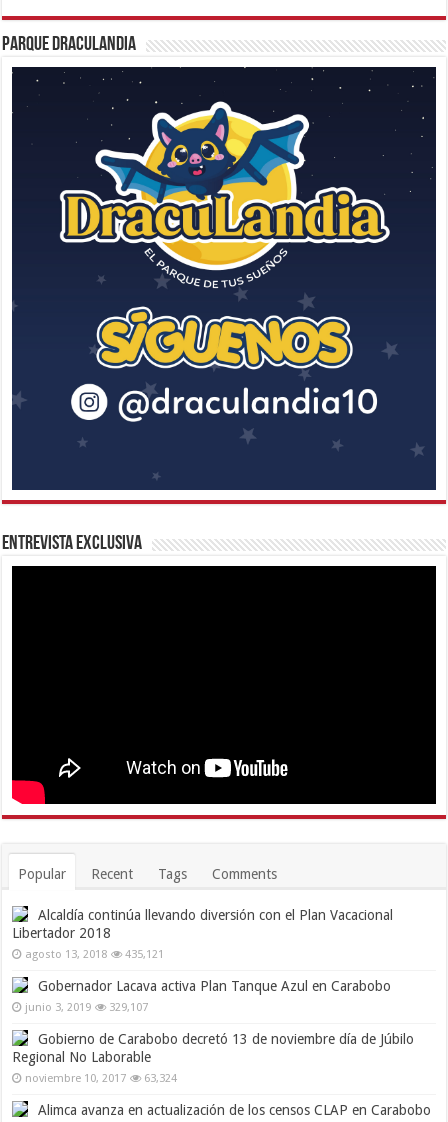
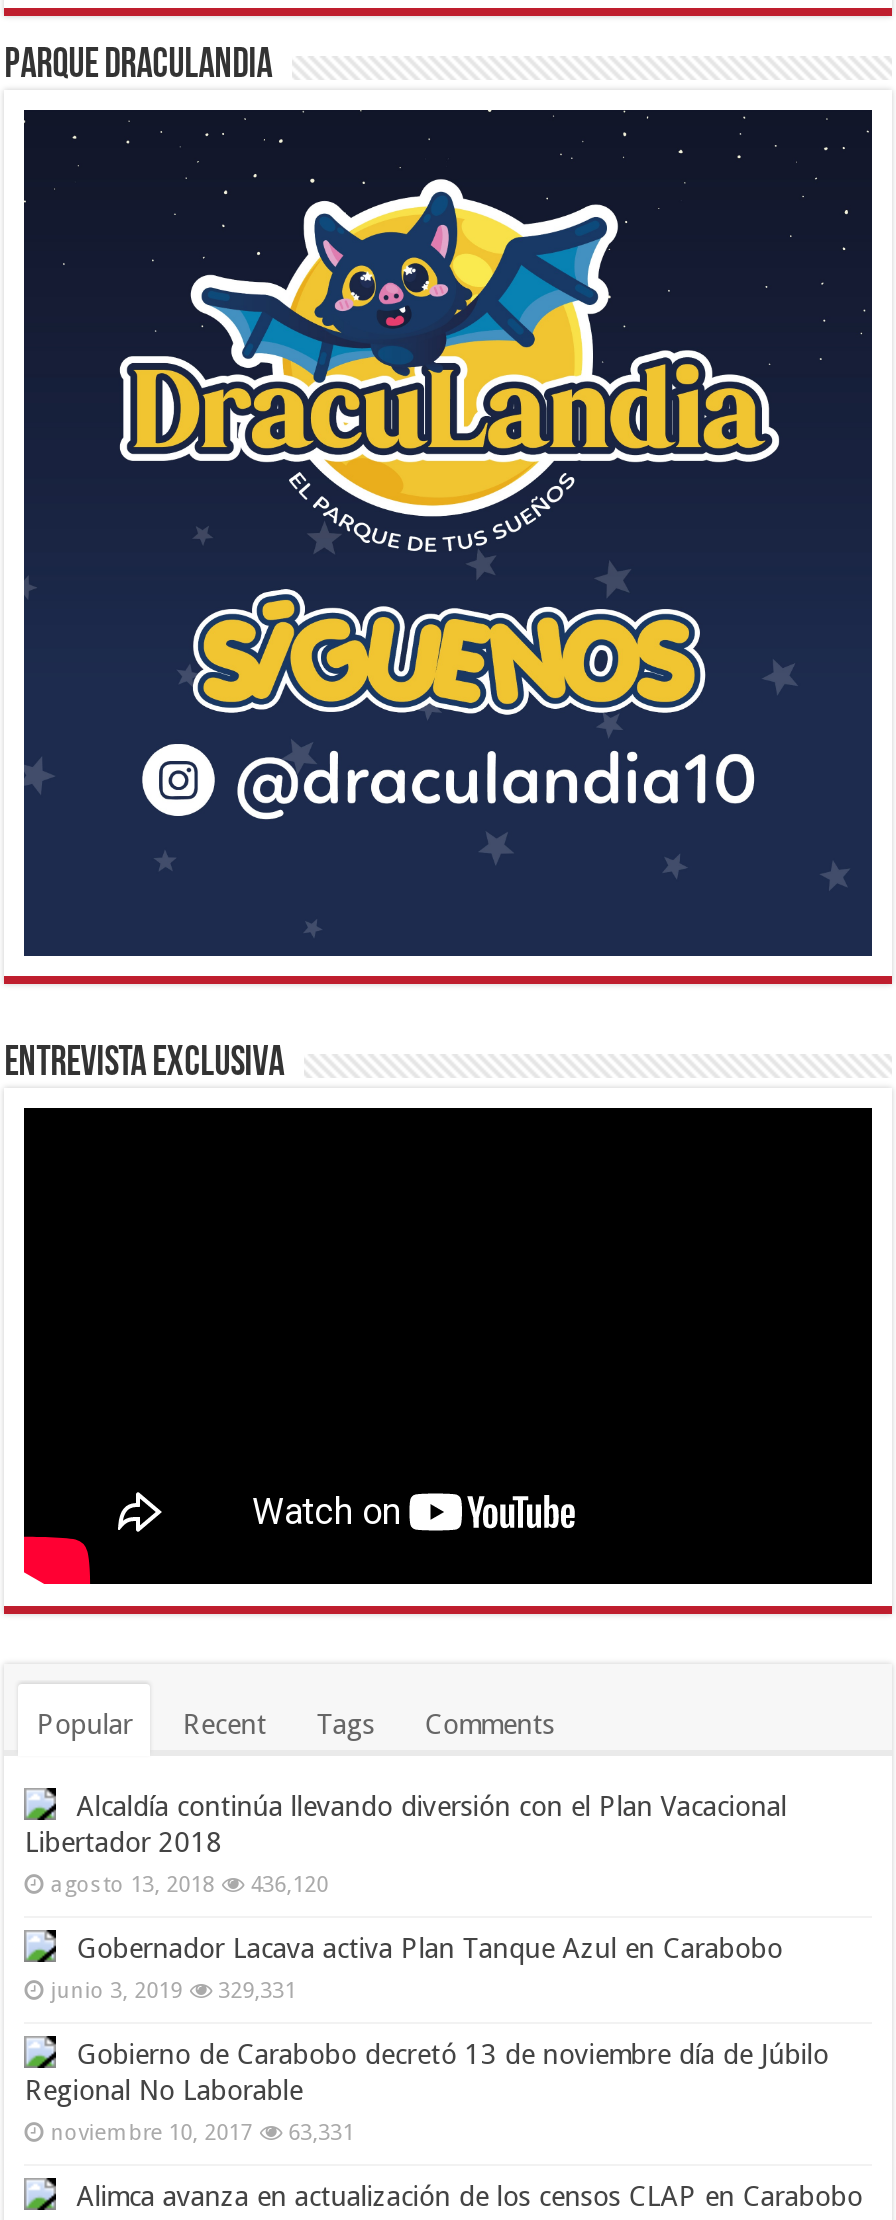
- agosto 13, 2018 435,121
+ agosto 13, 2018 436,120

- junio 3, 2019 329,107
+ junio 3, 2019 329,331

- noviembre 10, 2017 63,324
+ noviembre 10, 2017 63,331
